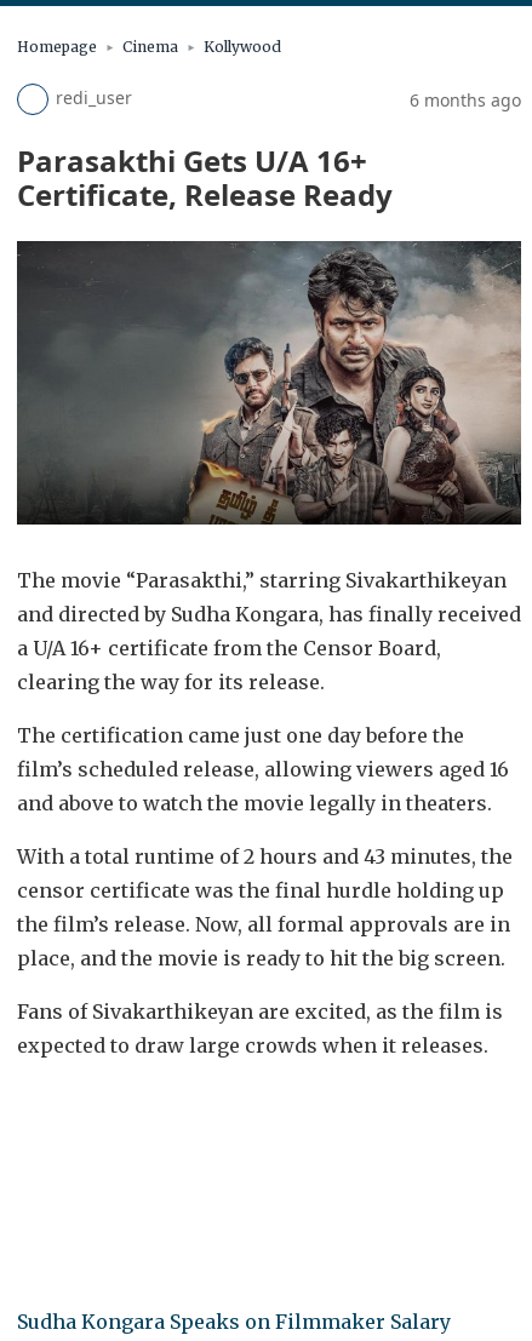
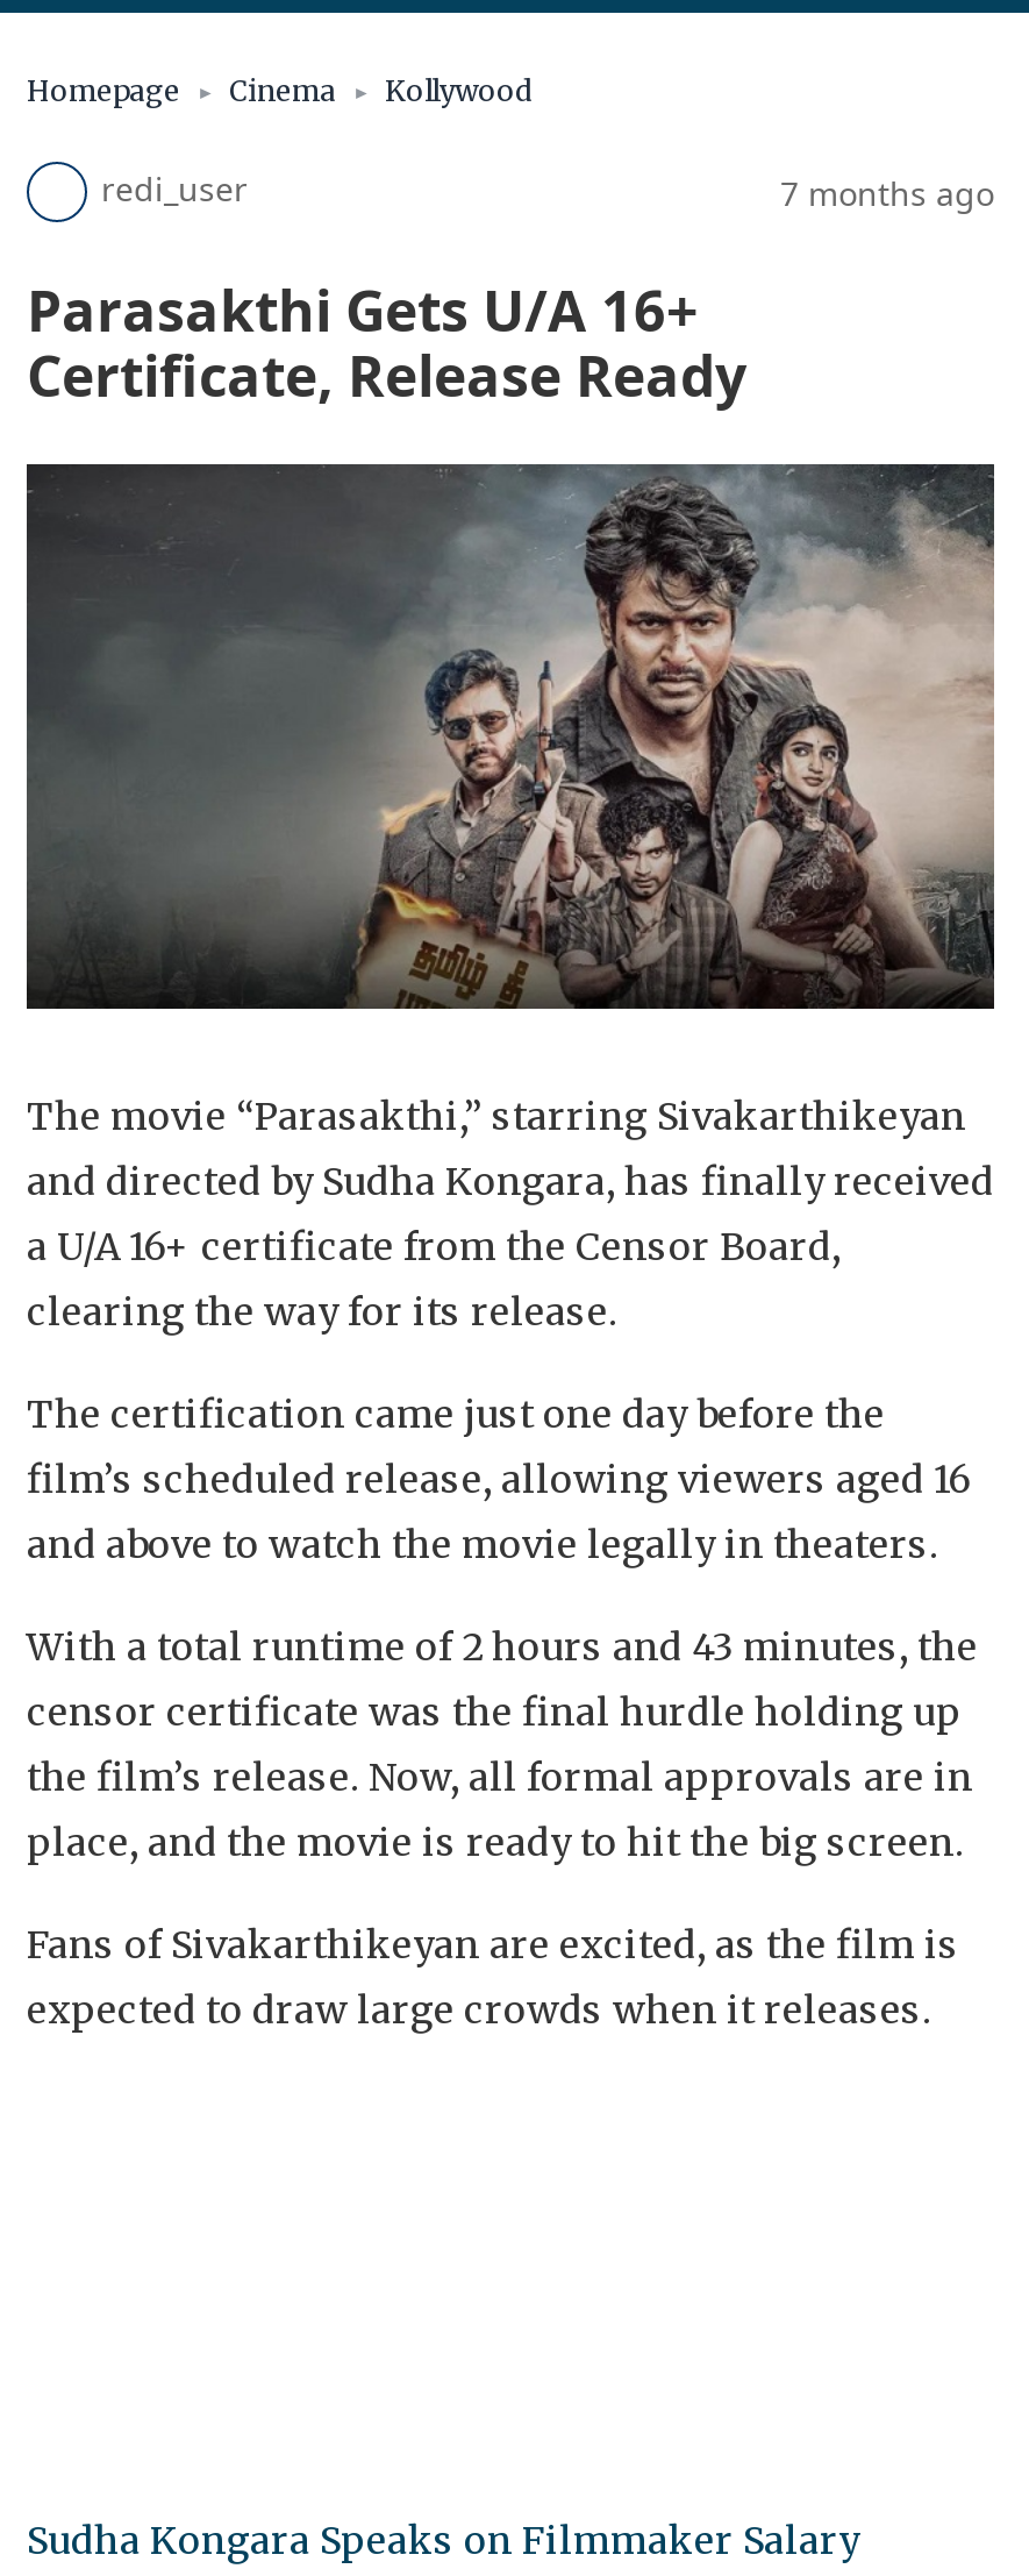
- 6 months ago
+ 7 months ago
